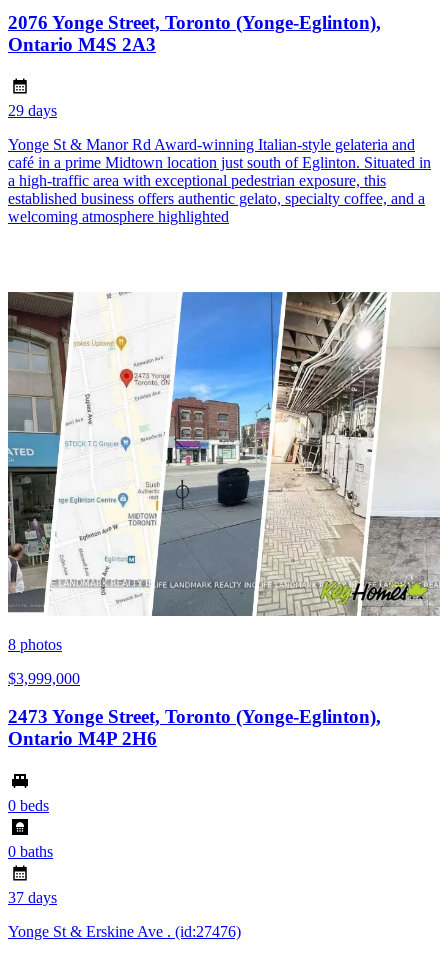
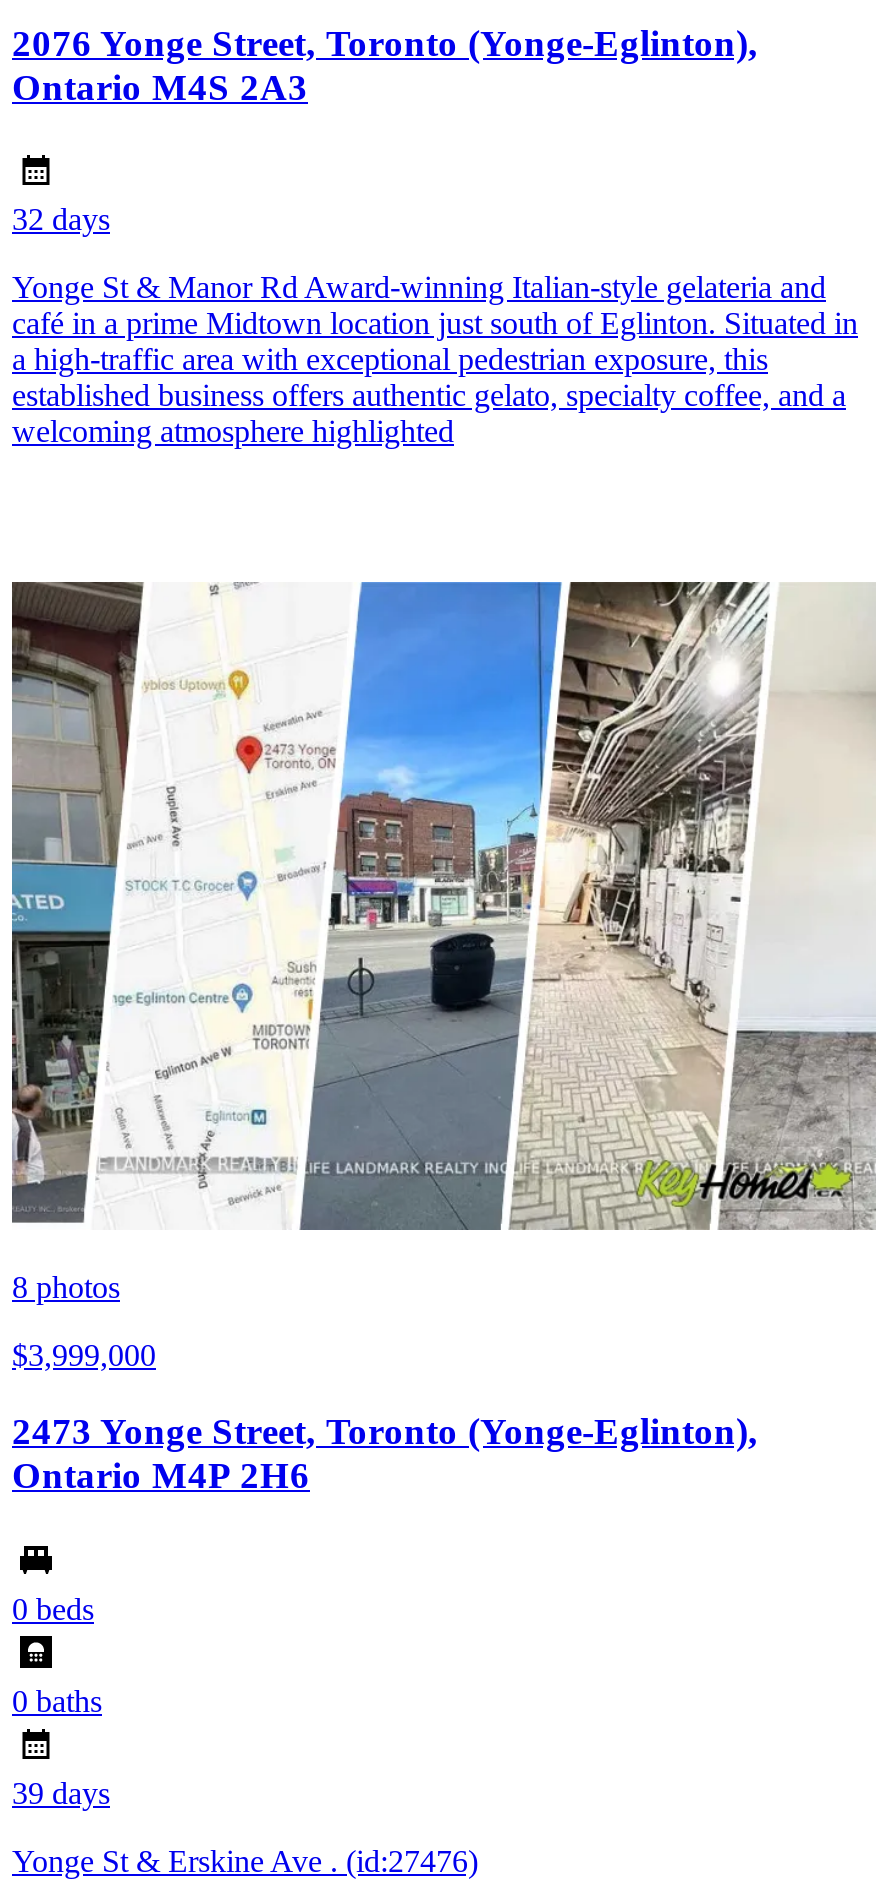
- 29 days
+ 32 days

- 37 days
+ 39 days
